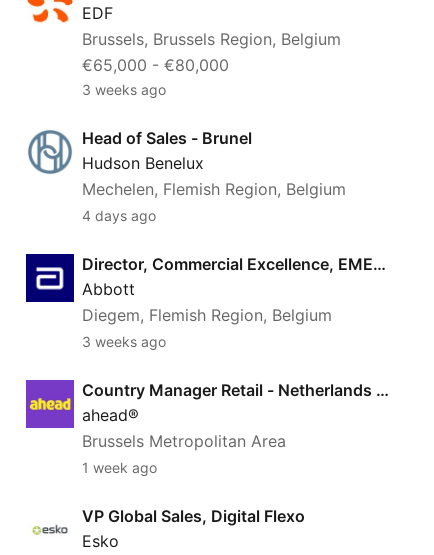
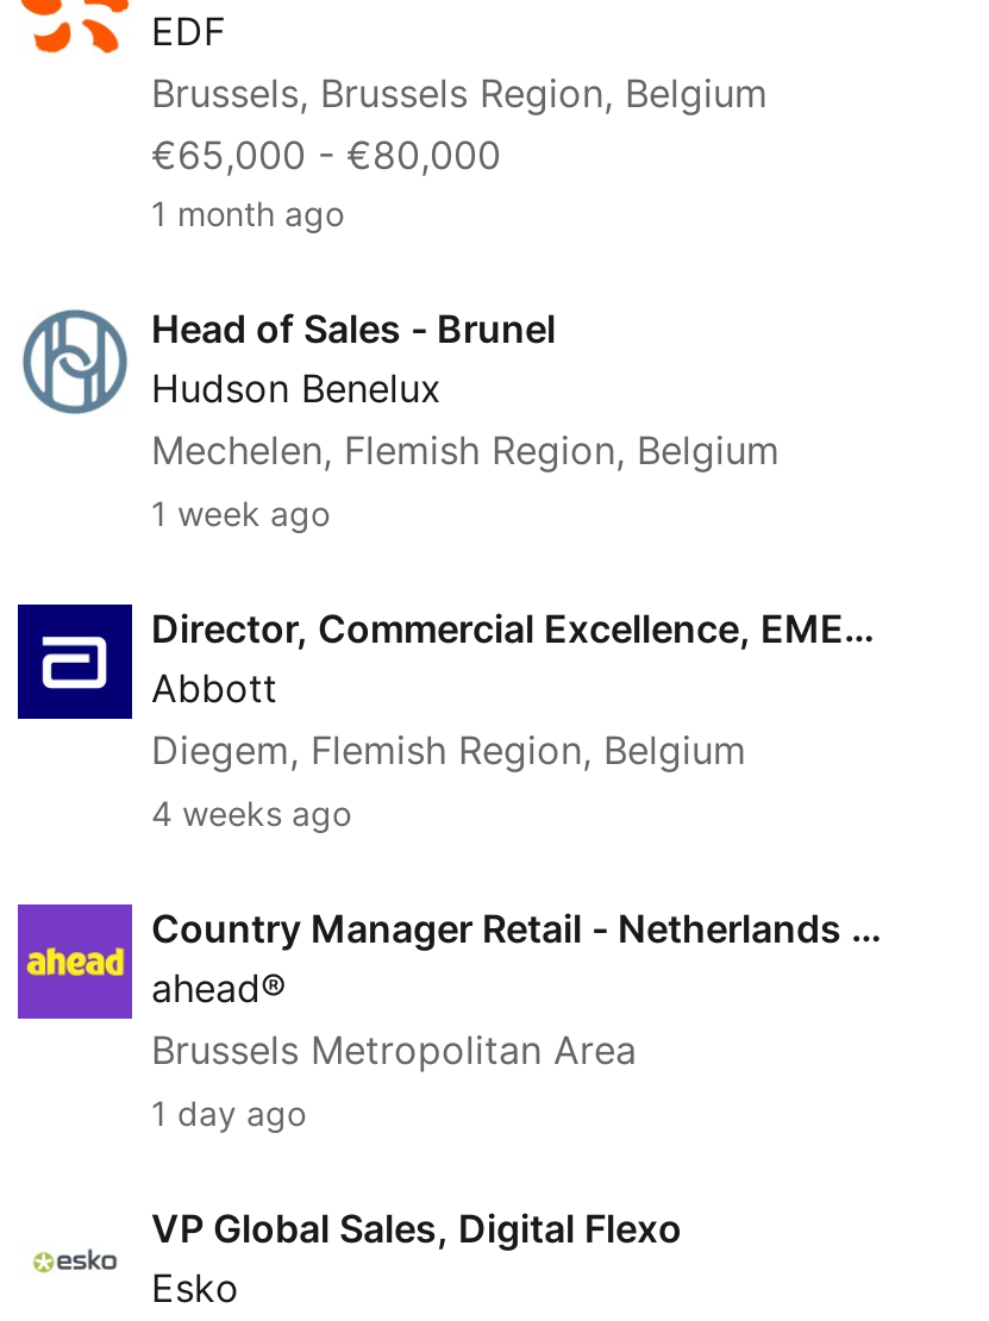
- 3 weeks ago
+ 1 month ago

- 4 days ago
+ 1 week ago

- 3 weeks ago
+ 4 weeks ago

- 1 week ago
+ 1 day ago
